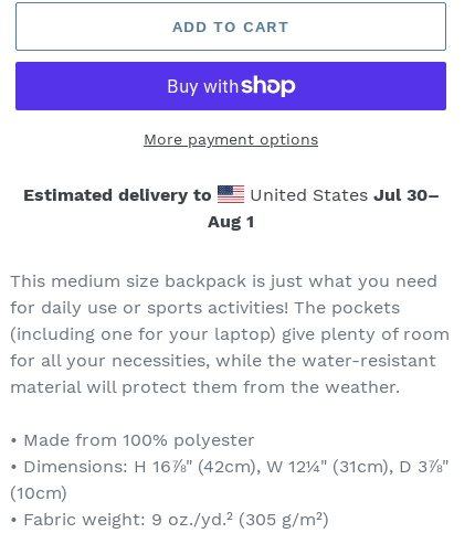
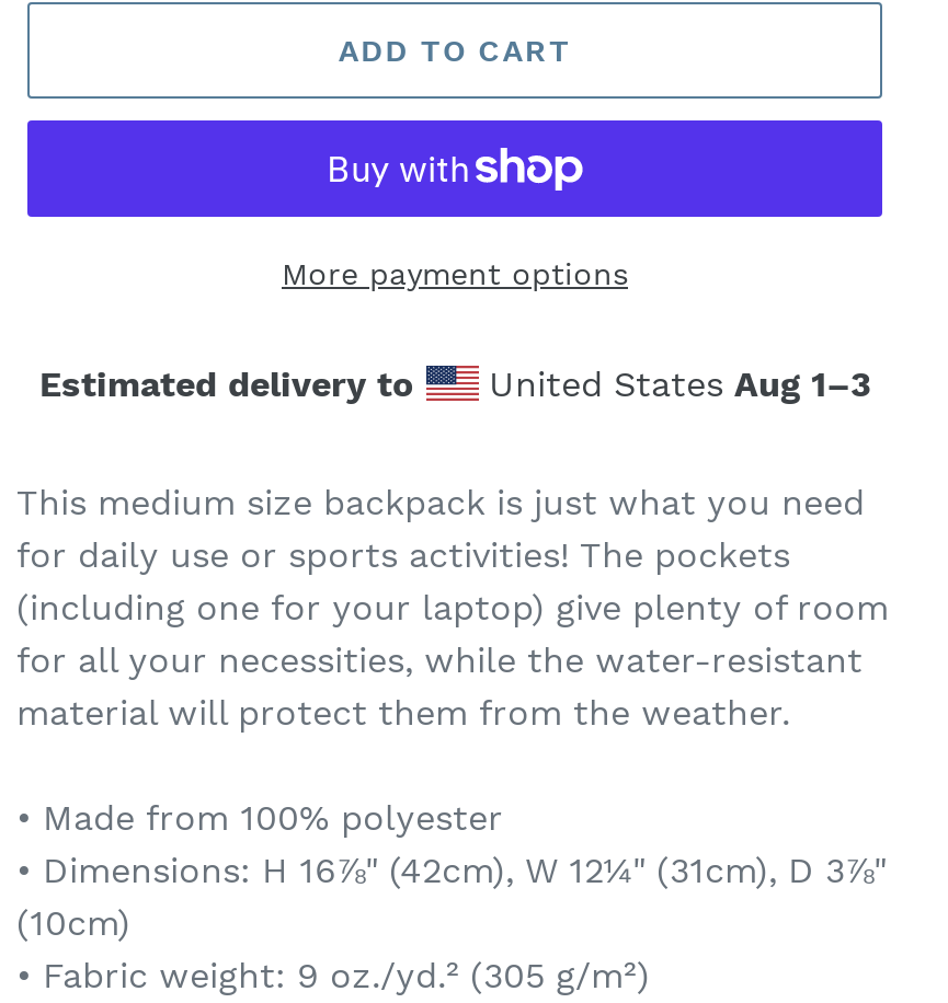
- United States Jul 30–
- Aug 1
+ United States Aug 1–3
